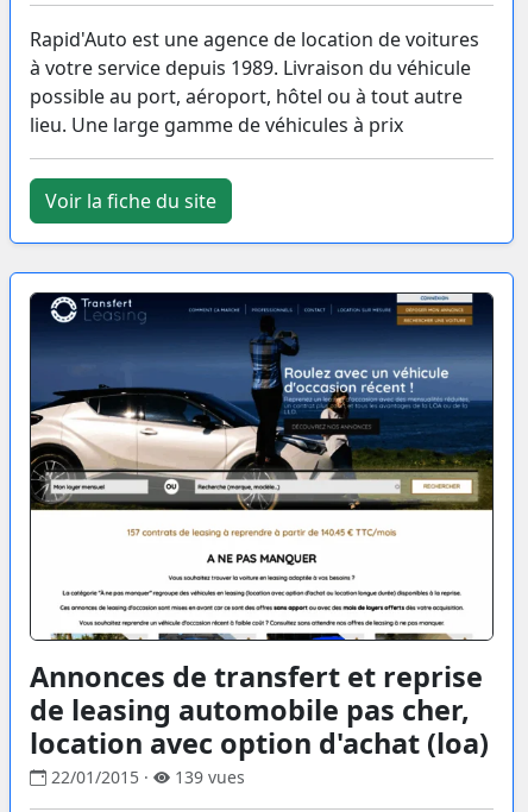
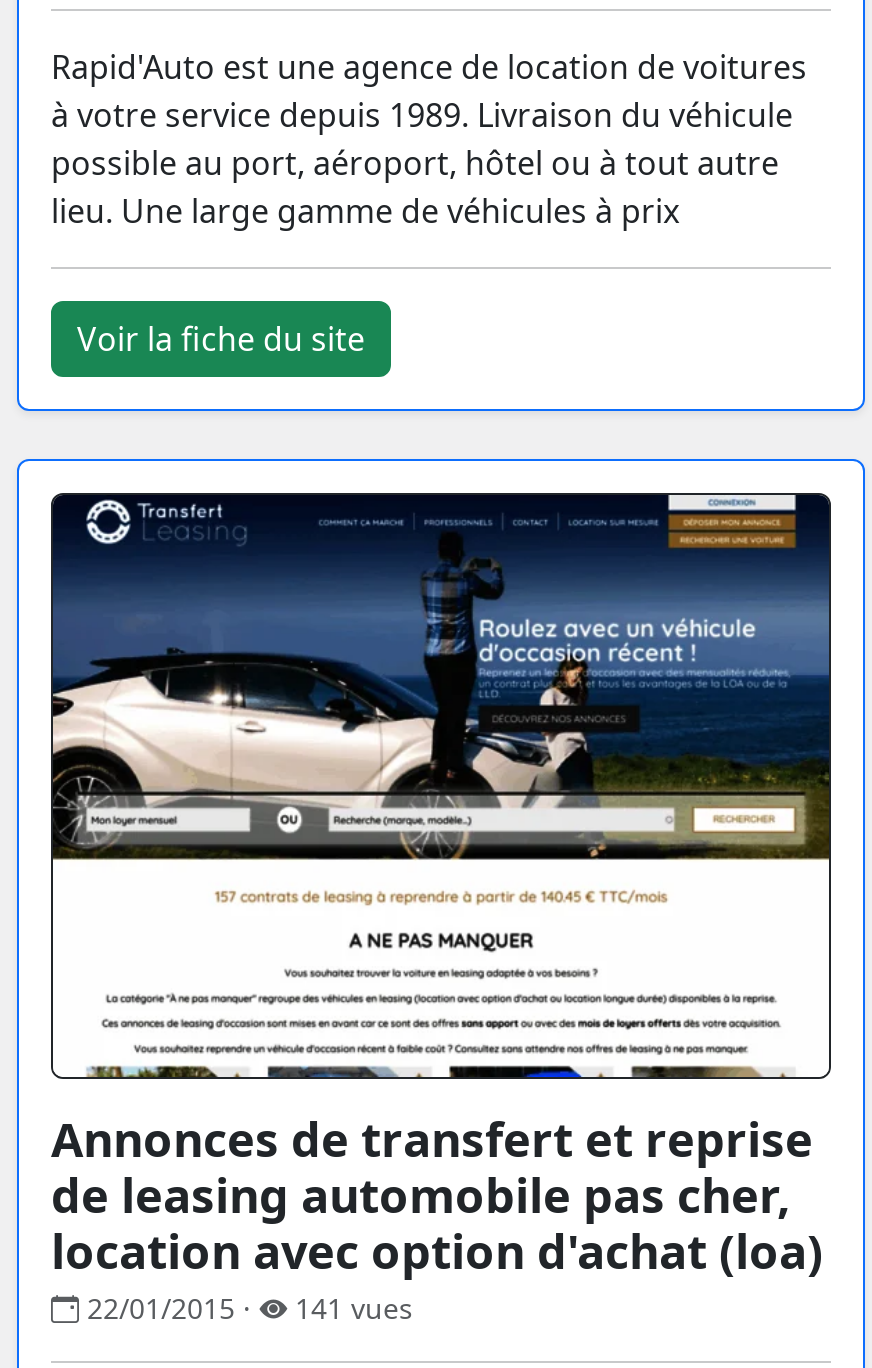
- 22/01/2015 · 139 vues
+ 22/01/2015 · 141 vues
